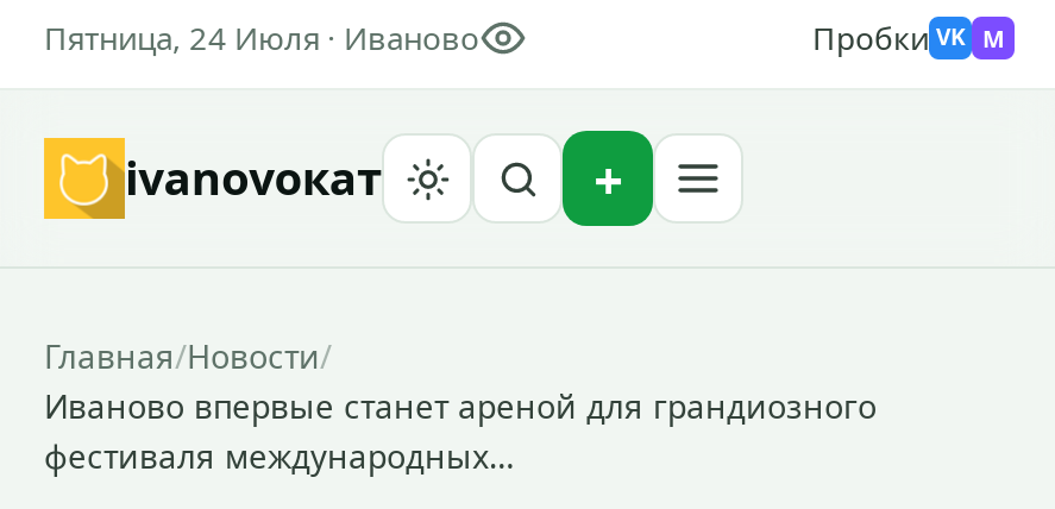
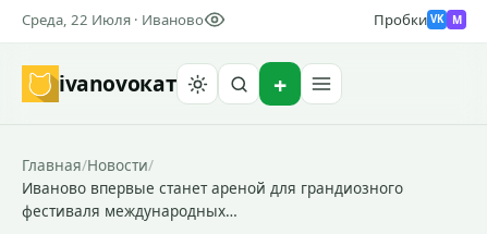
- Пятница, 24 Июля · Иваново
+ Среда, 22 Июля · Иваново
